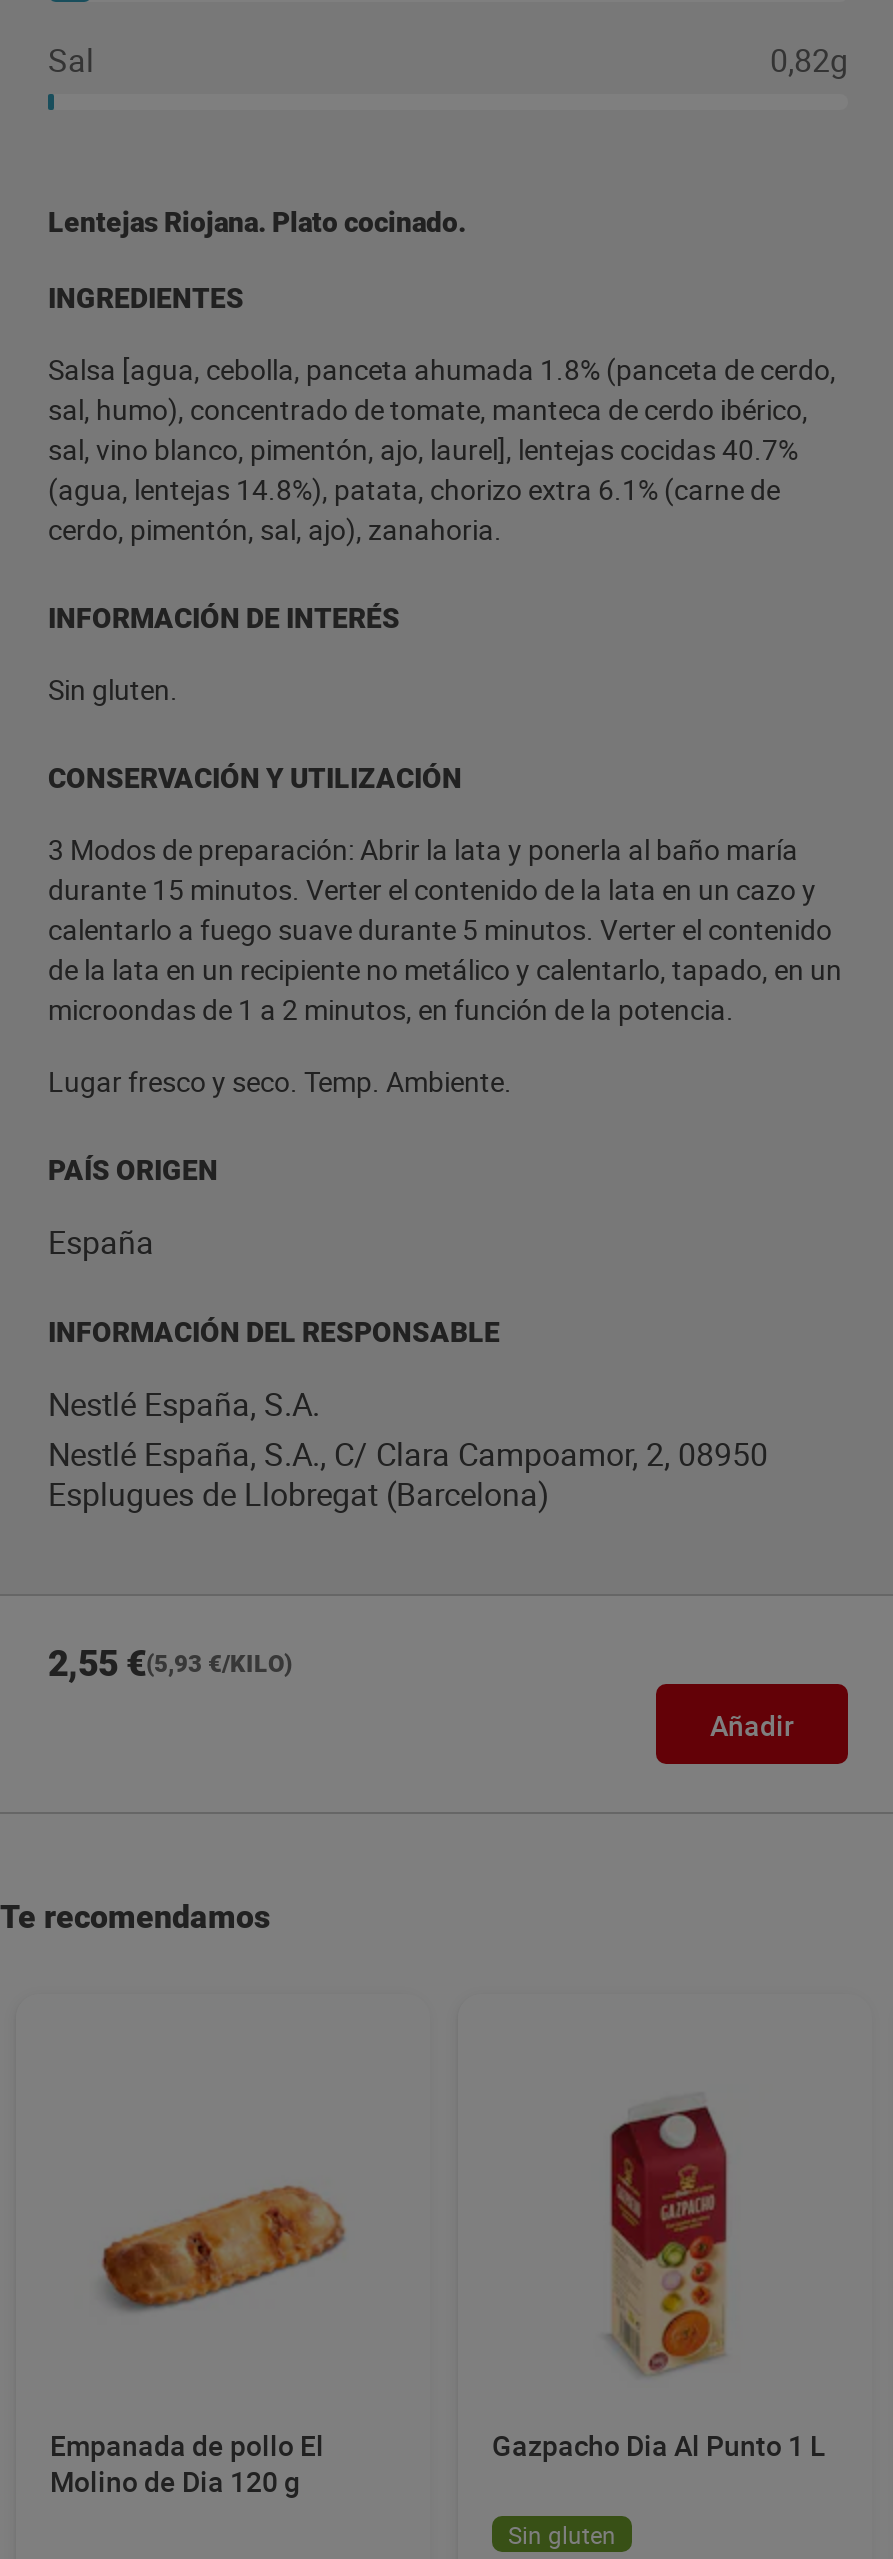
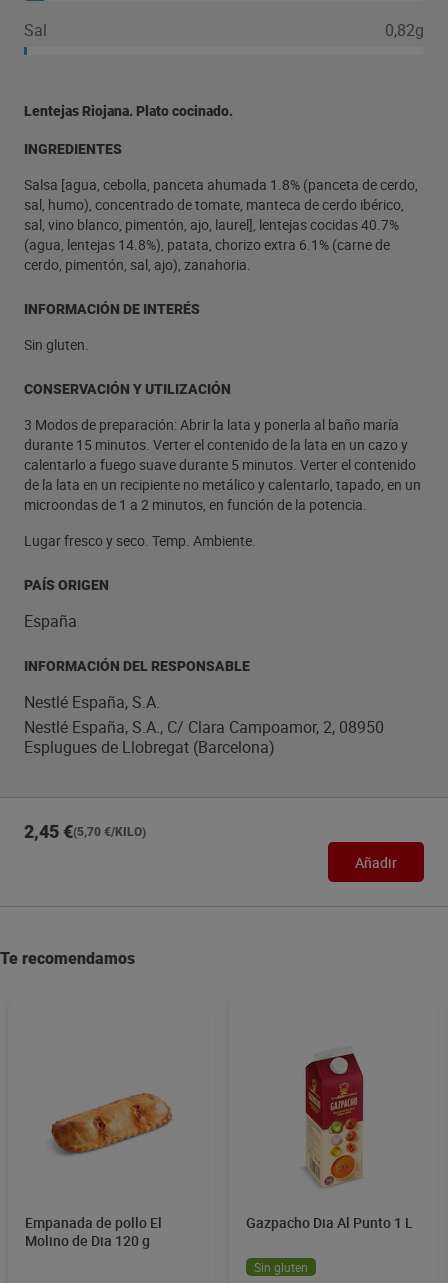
- 2,55 €(5,93 €/KILO)
+ 2,45 €(5,70 €/KILO)
